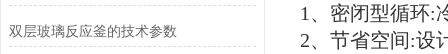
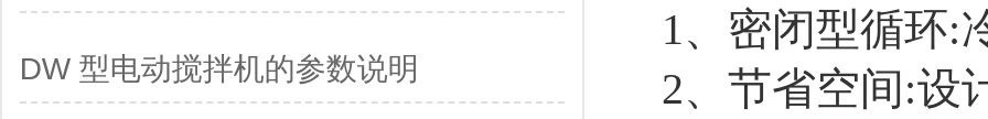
- 双层玻璃反应釜的技术参数
+ DW 型电动搅拌机的参数说明
